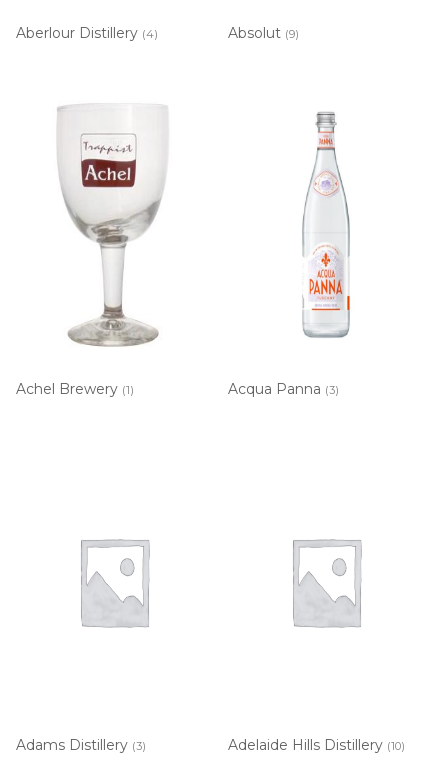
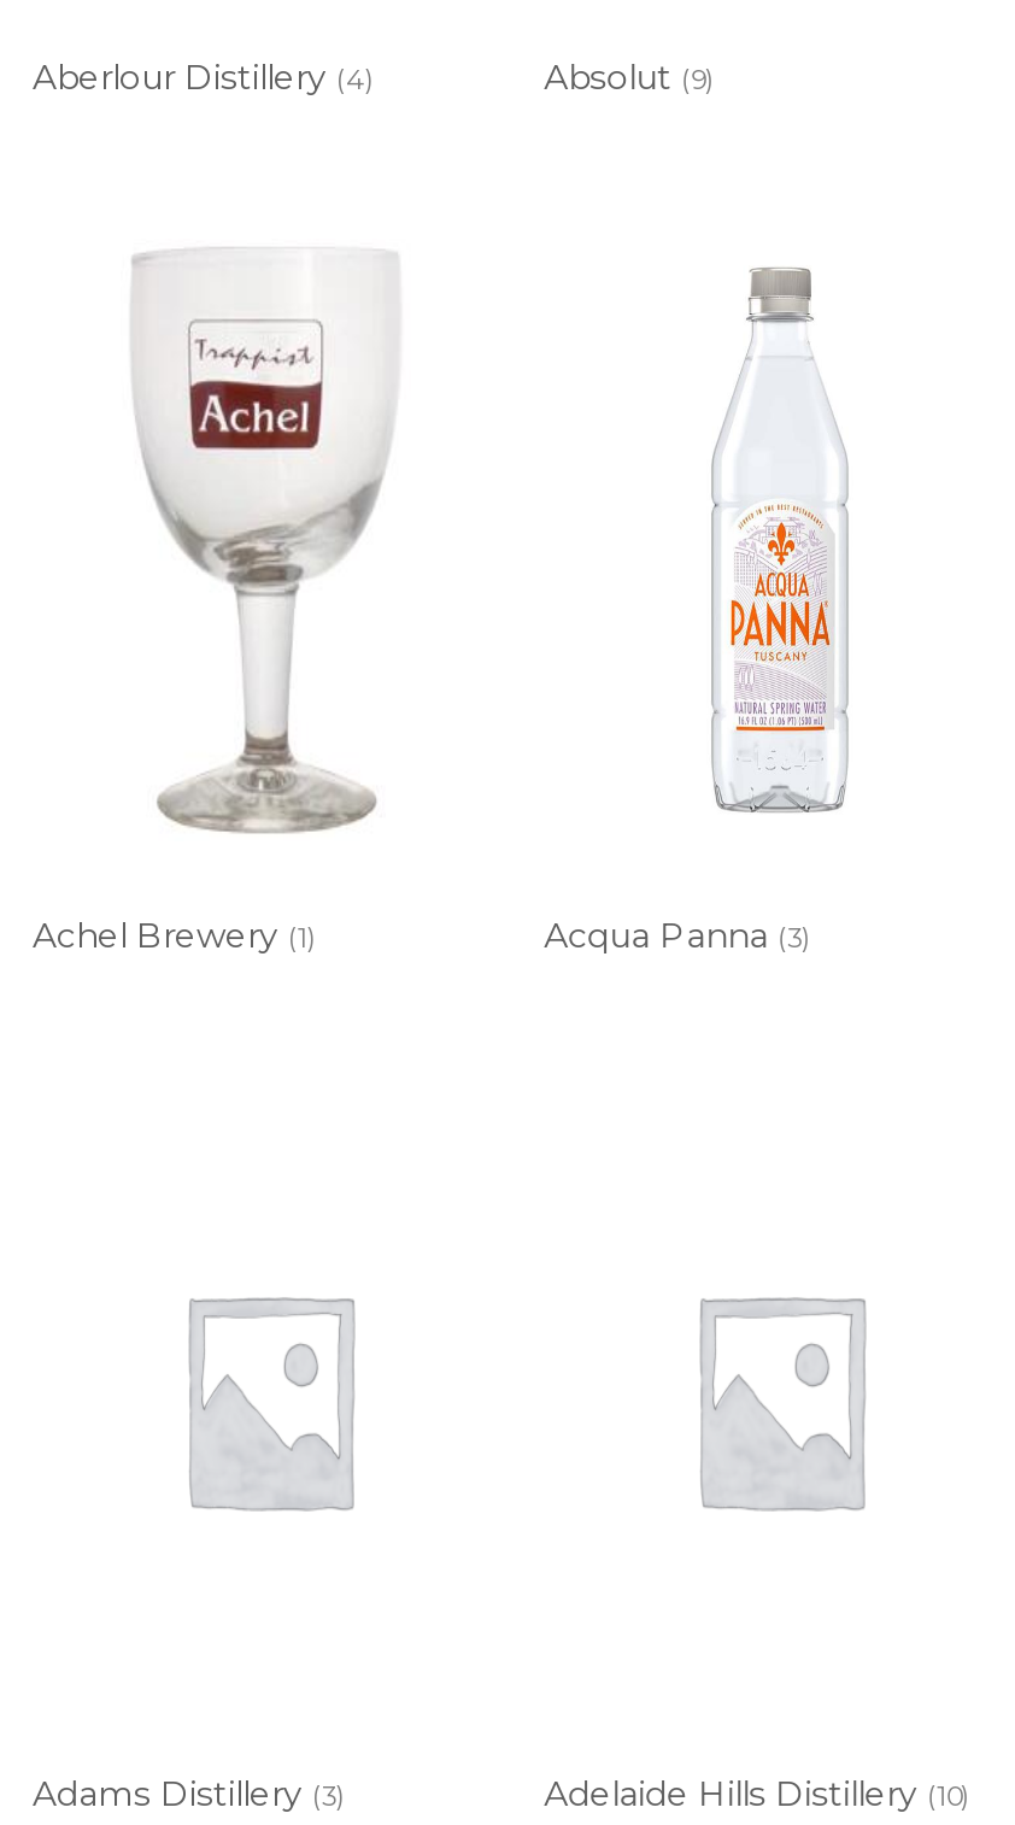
- [image]
+ [image]
